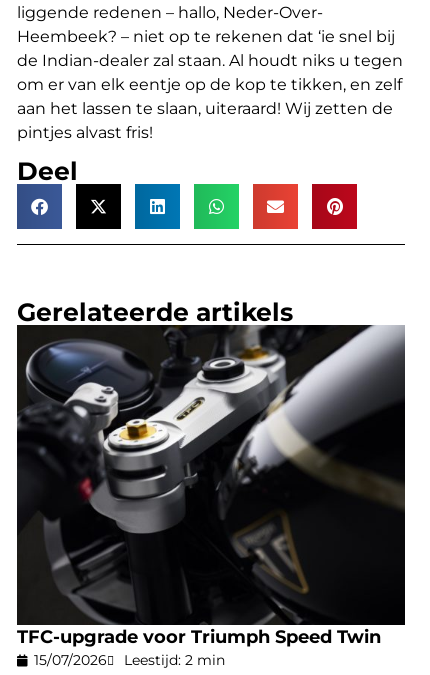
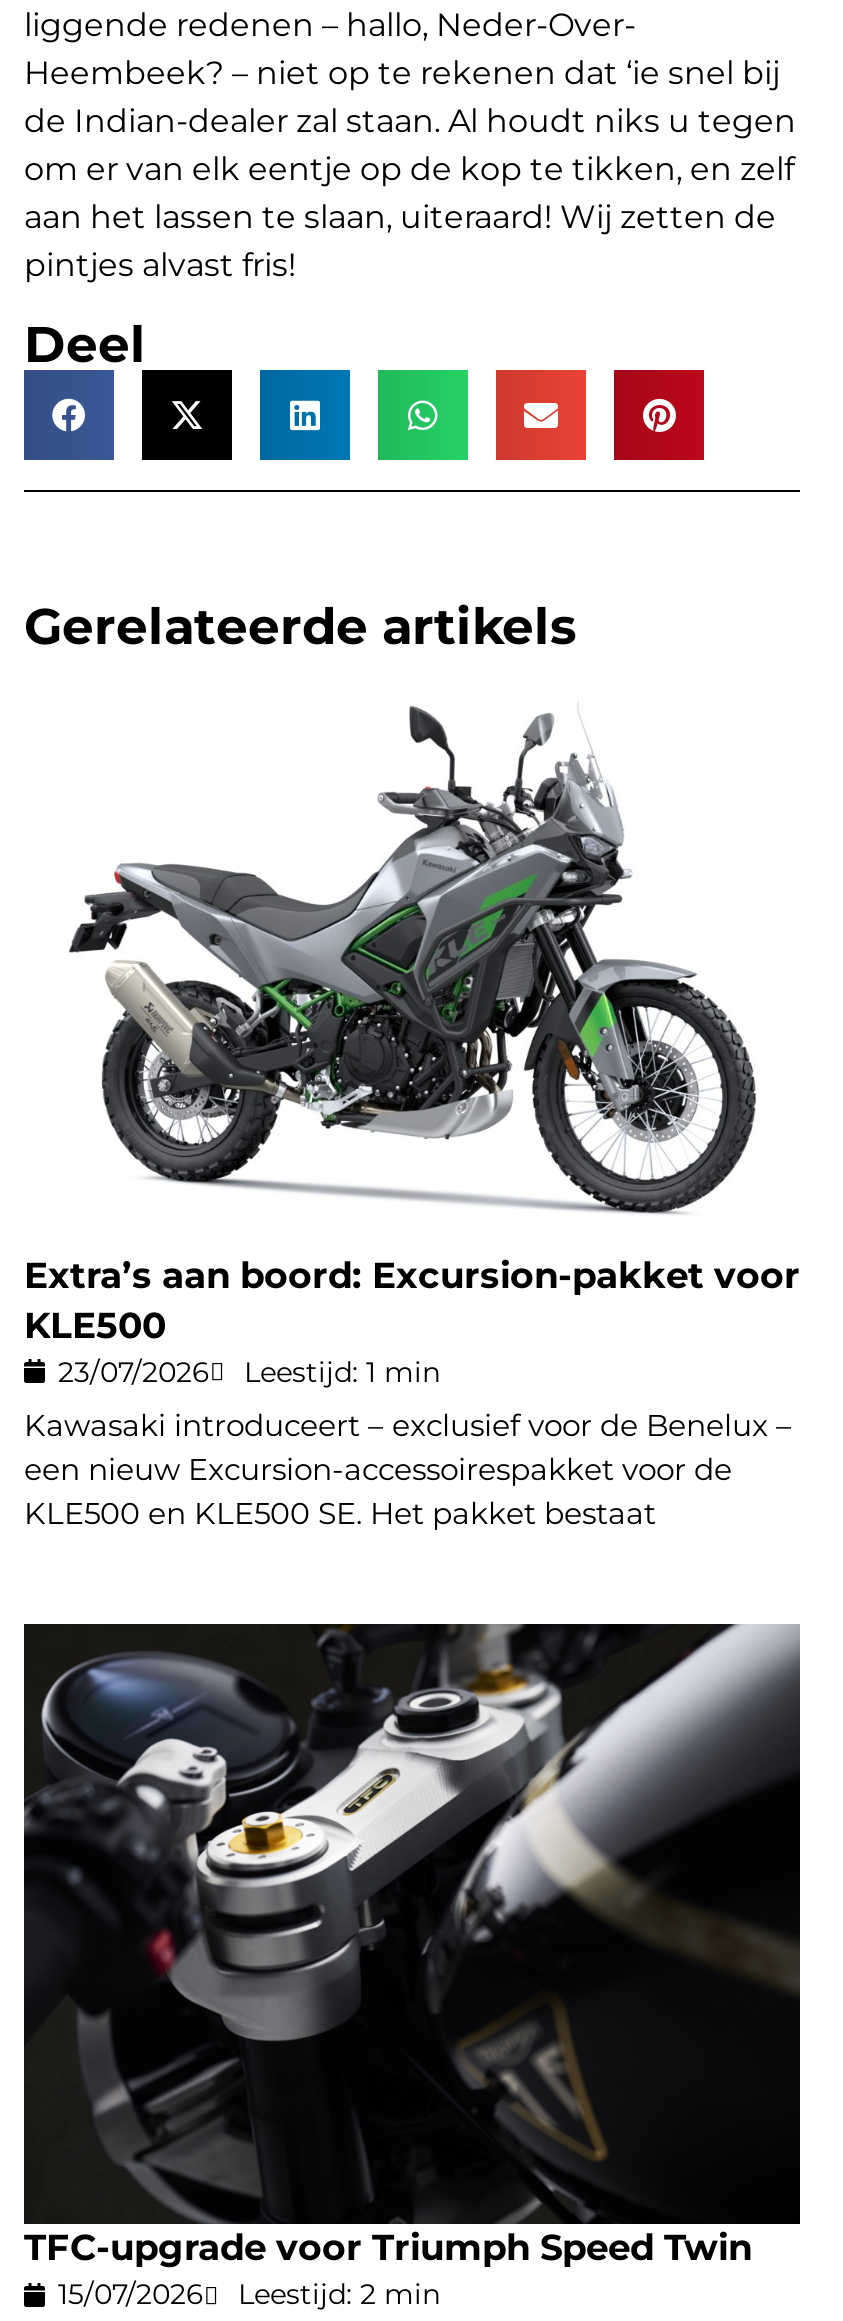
+ [image]
+ Extra’s aan boord: Excursion-pakket voor
+ KLE500
+ 23/07/2026
+ Leestijd: 1 min
+ Kawasaki introduceert – exclusief voor de Benelux –
+ een nieuw Excursion-accessoirespakket voor de
+ KLE500 en KLE500 SE. Het pakket bestaat
